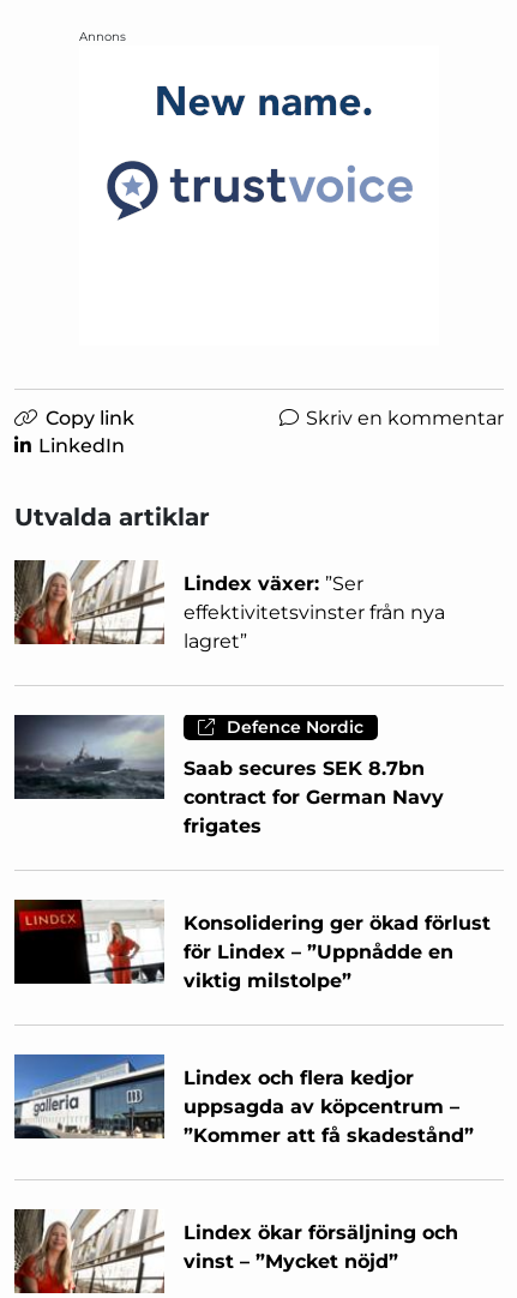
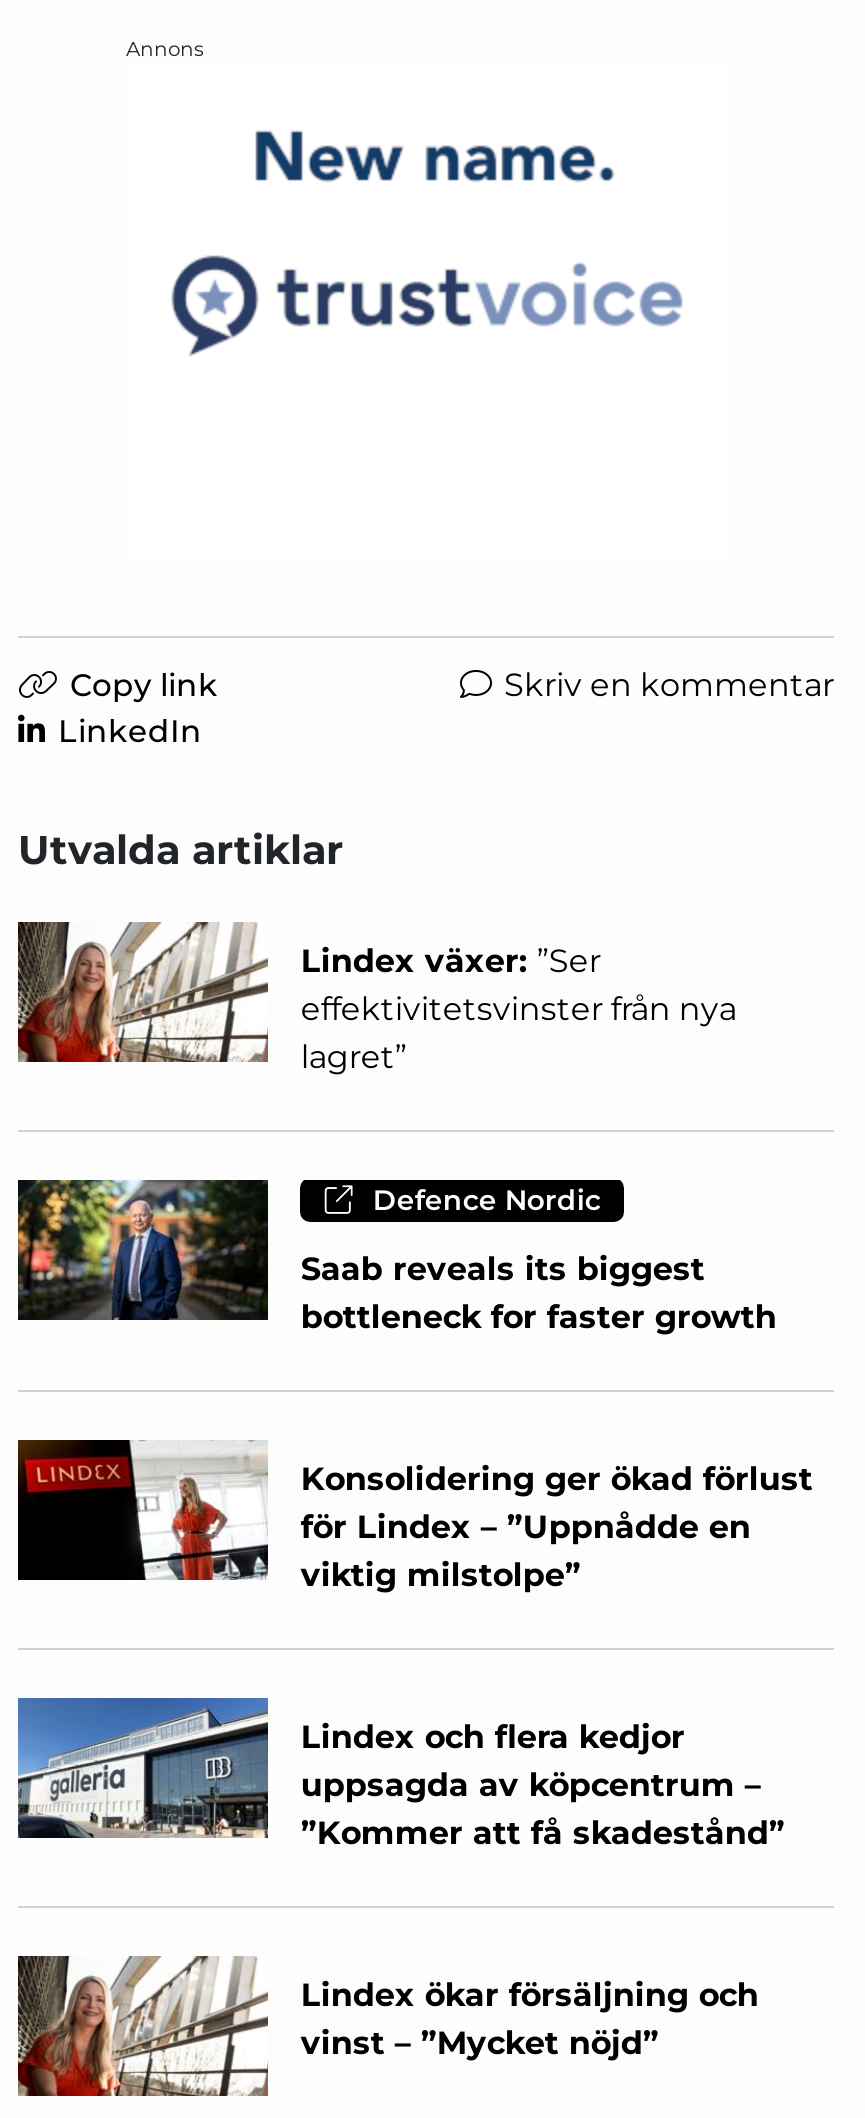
- [image]
- Saab secures SEK 8.7bn
- contract for German Navy
- frigates
+ [image]
+ Saab reveals its biggest
+ bottleneck for faster growth
